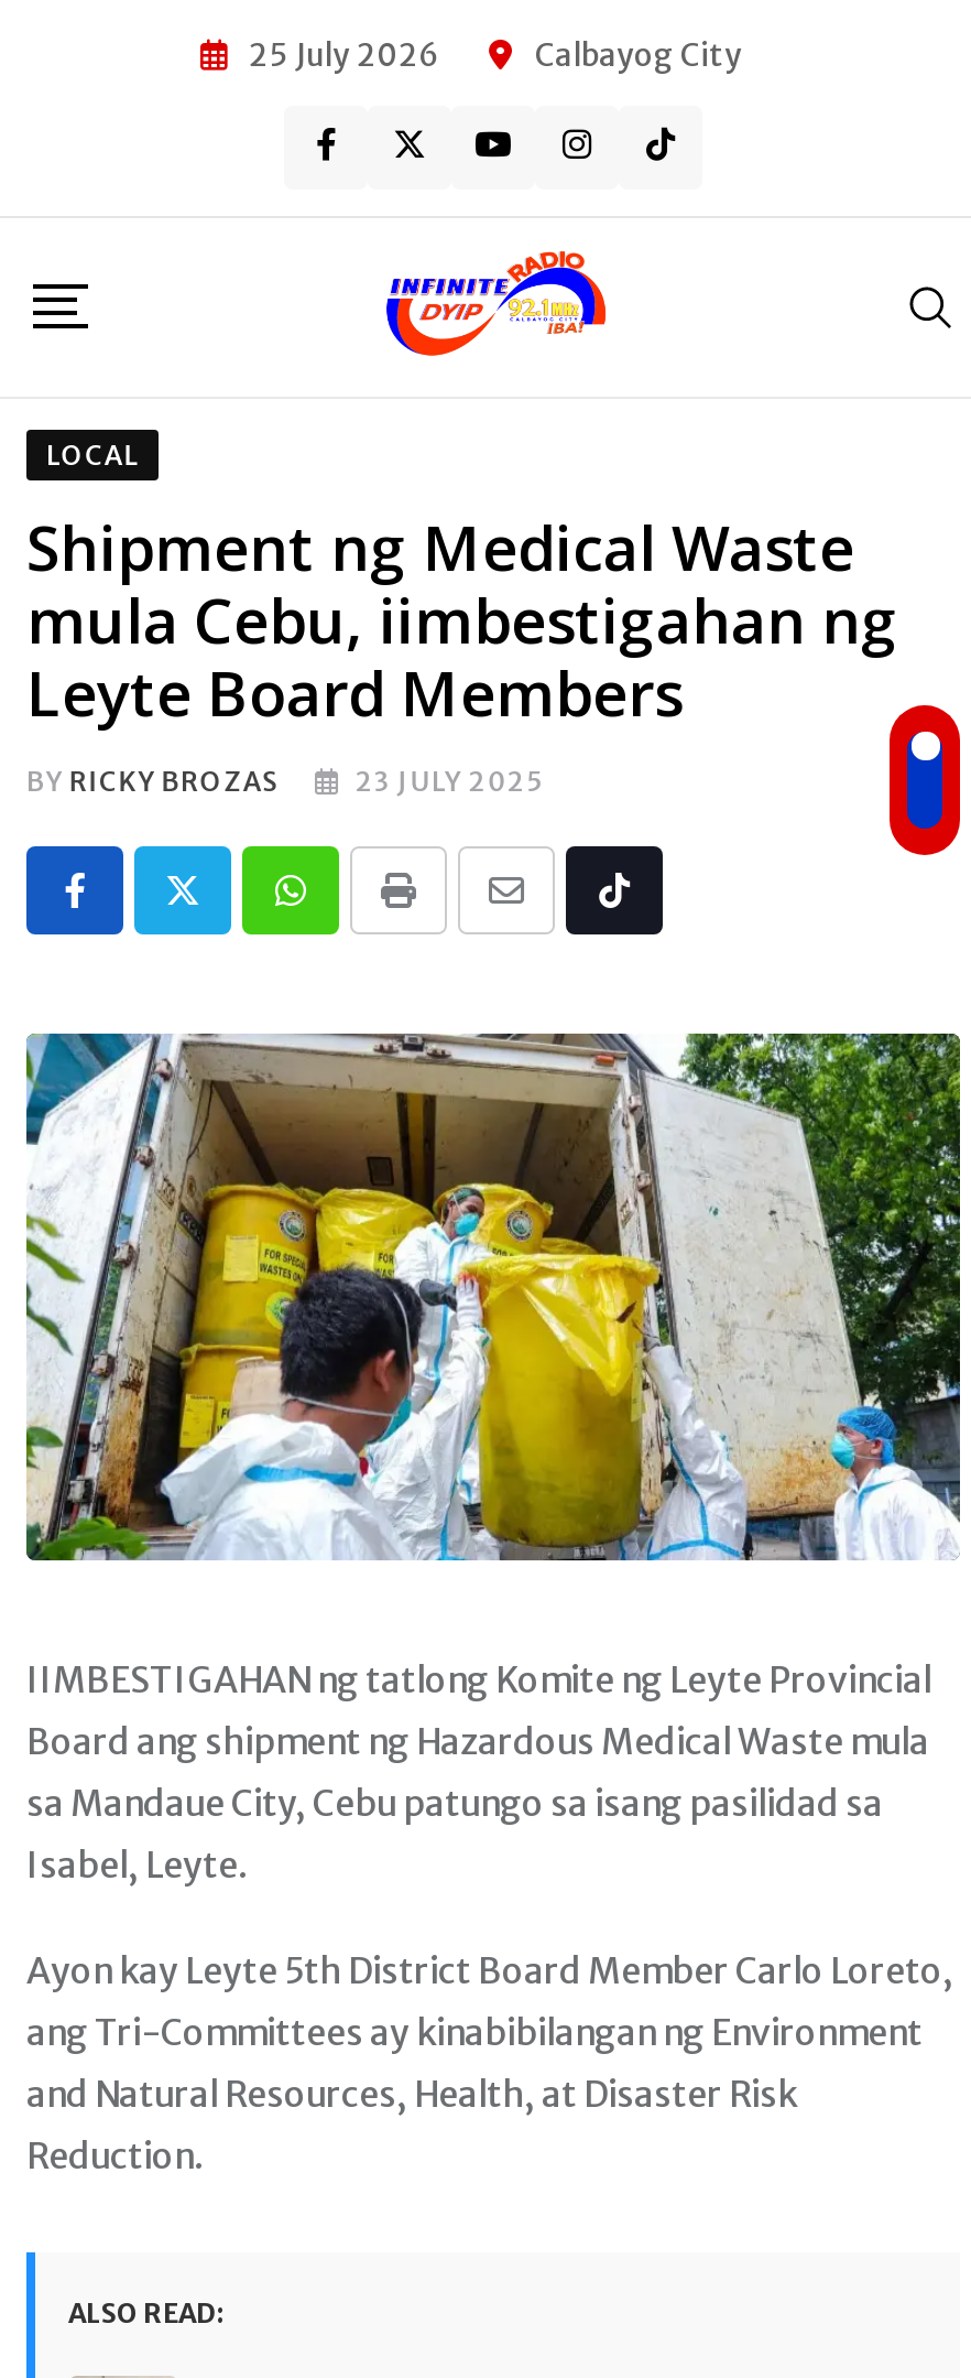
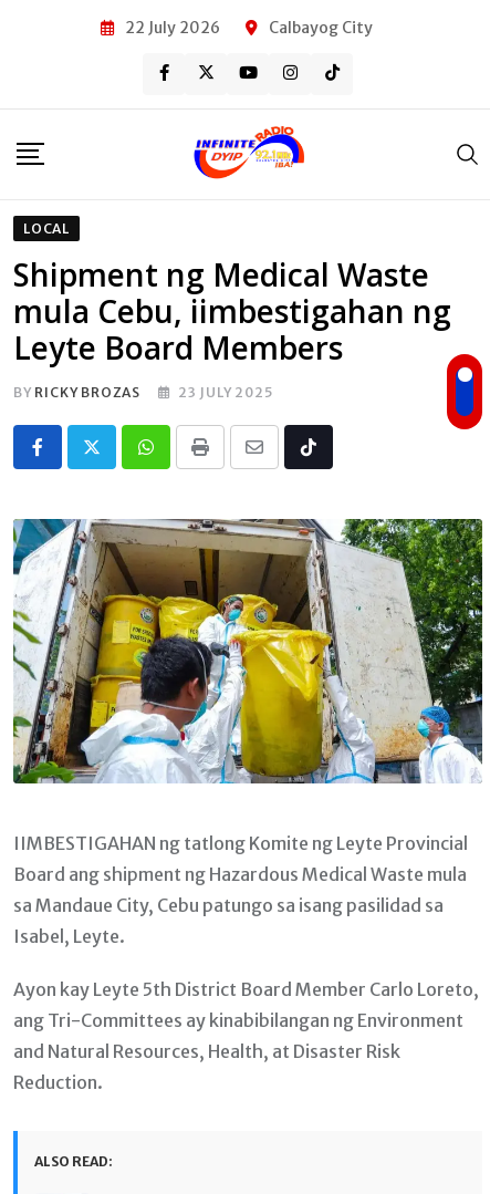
- 25 July 2026
+ 22 July 2026
